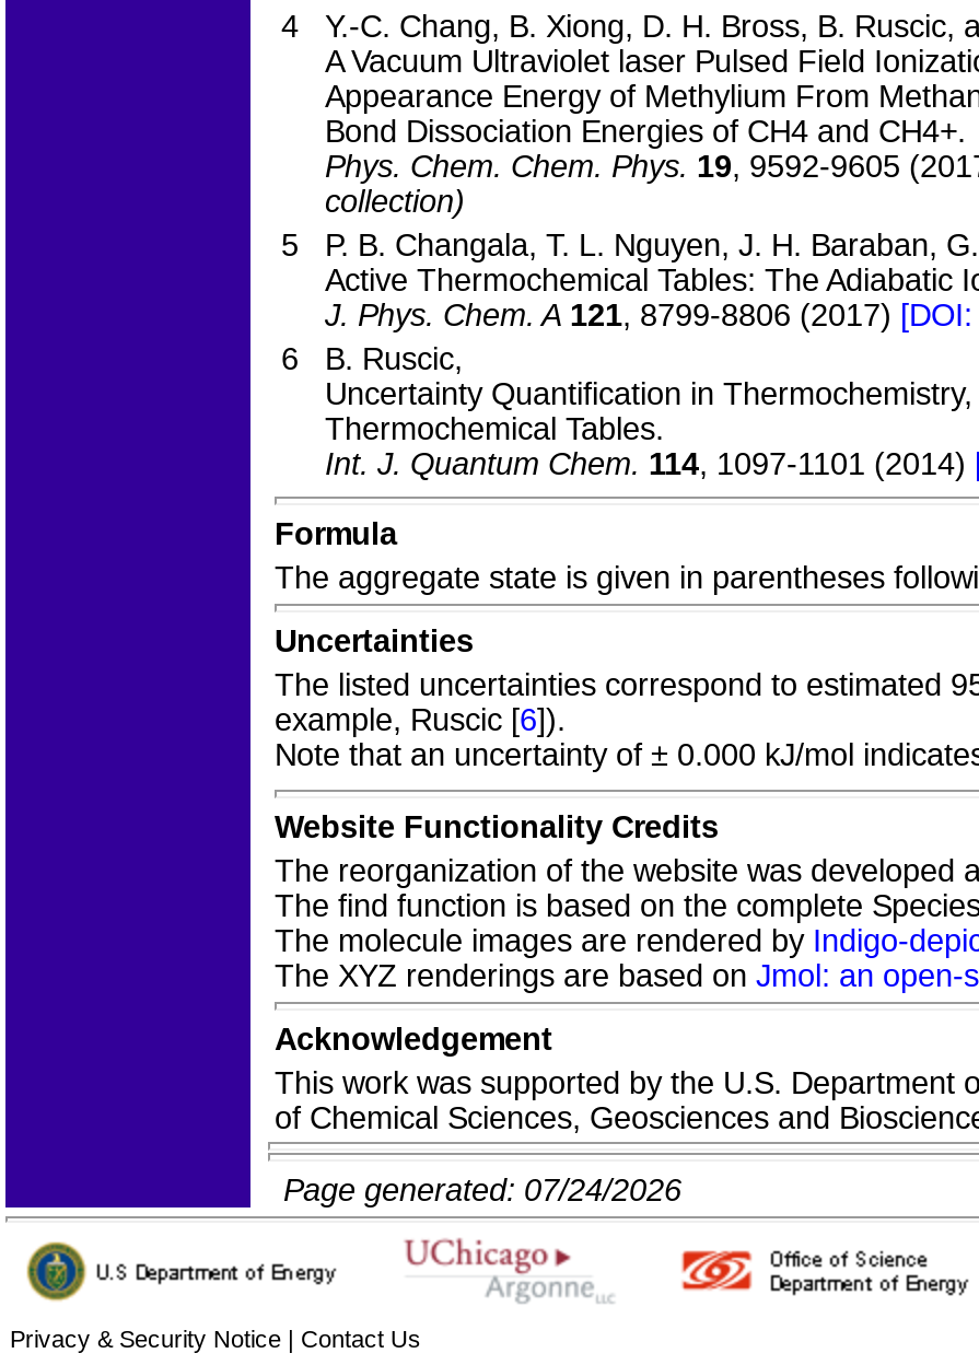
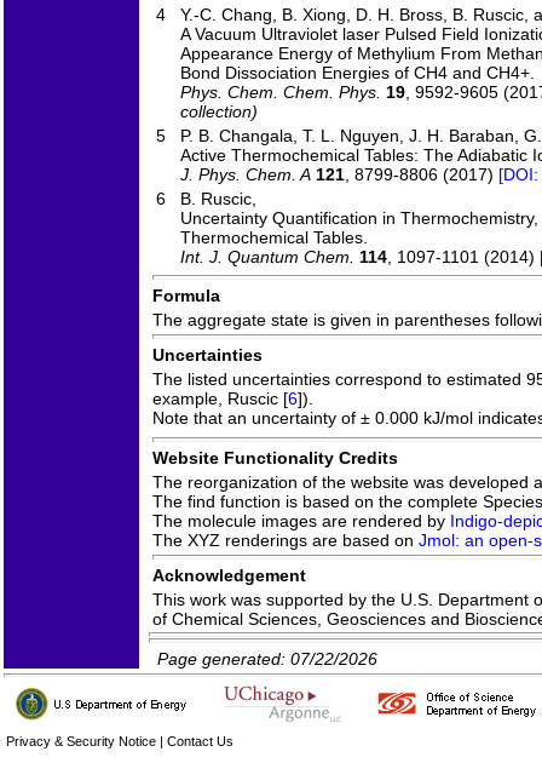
- Page generated: 07/24/2026
+ Page generated: 07/22/2026
